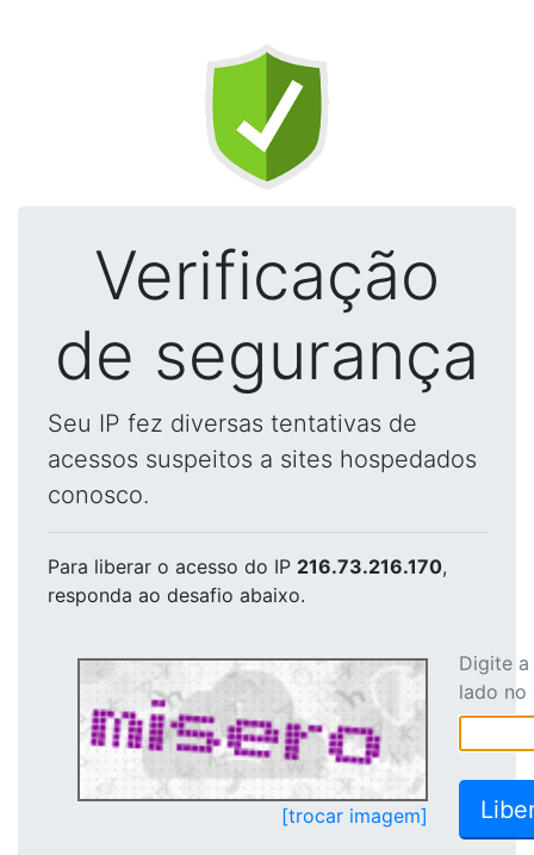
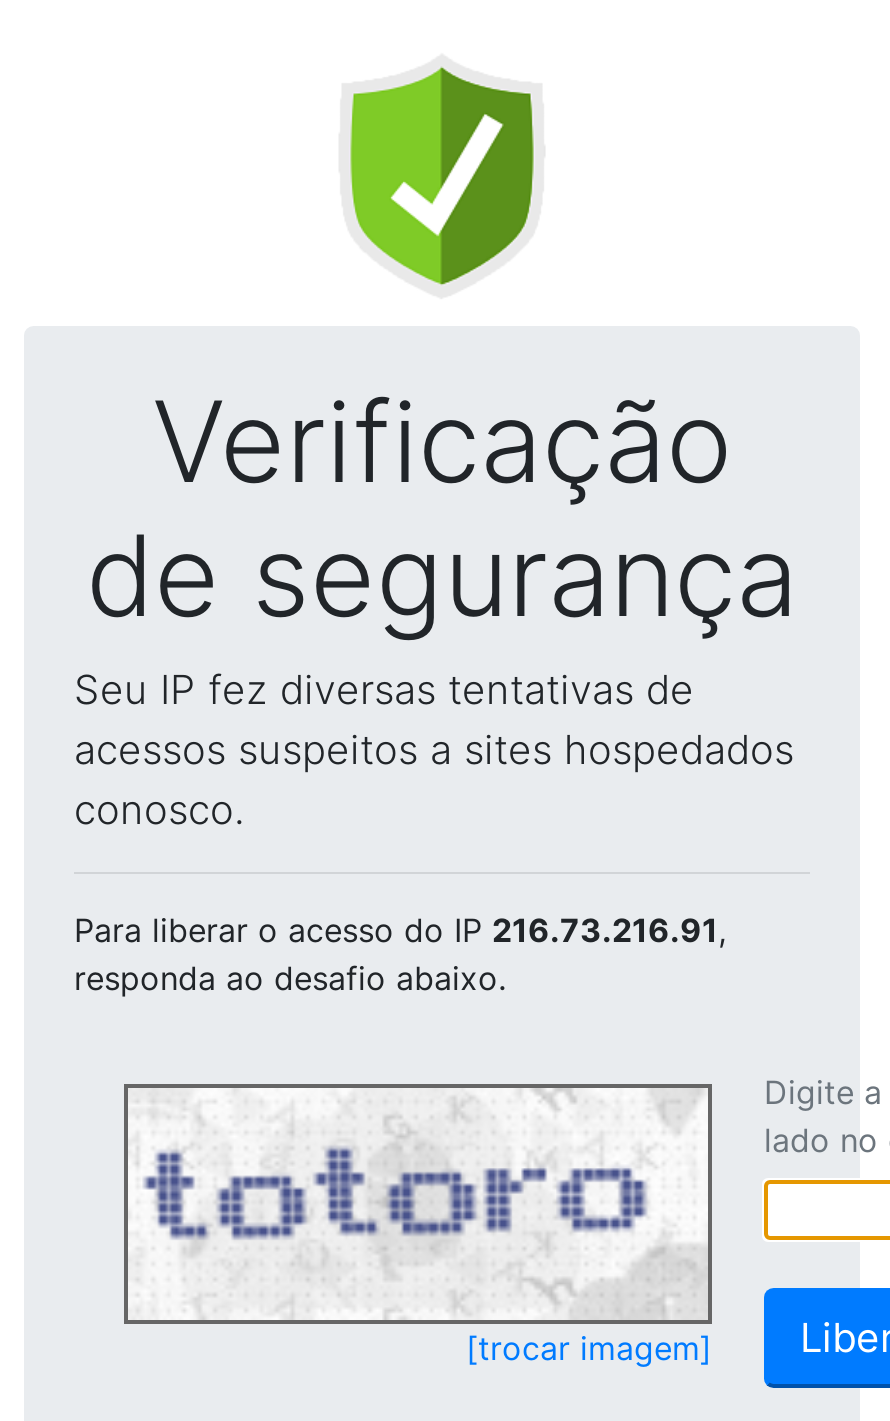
- Para liberar o acesso do IP 216.73.216.170,
+ Para liberar o acesso do IP 216.73.216.91,

- [image]
+ [image]
